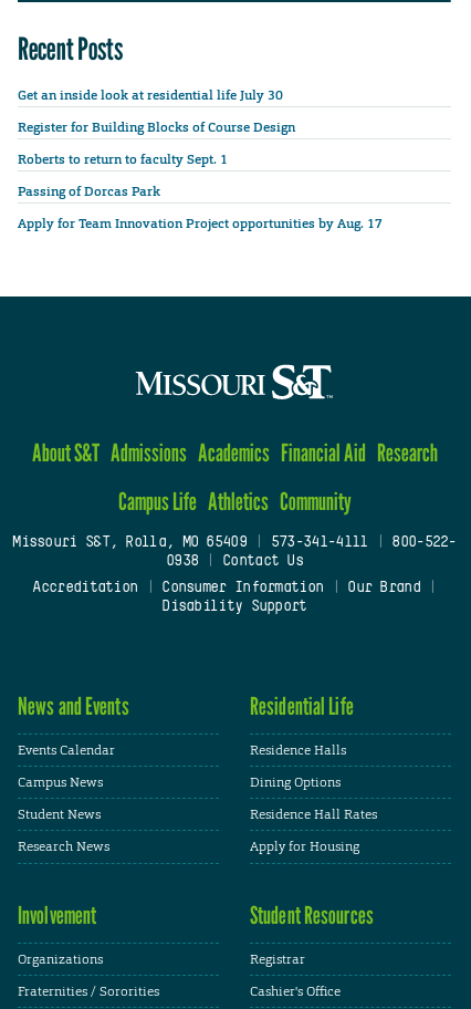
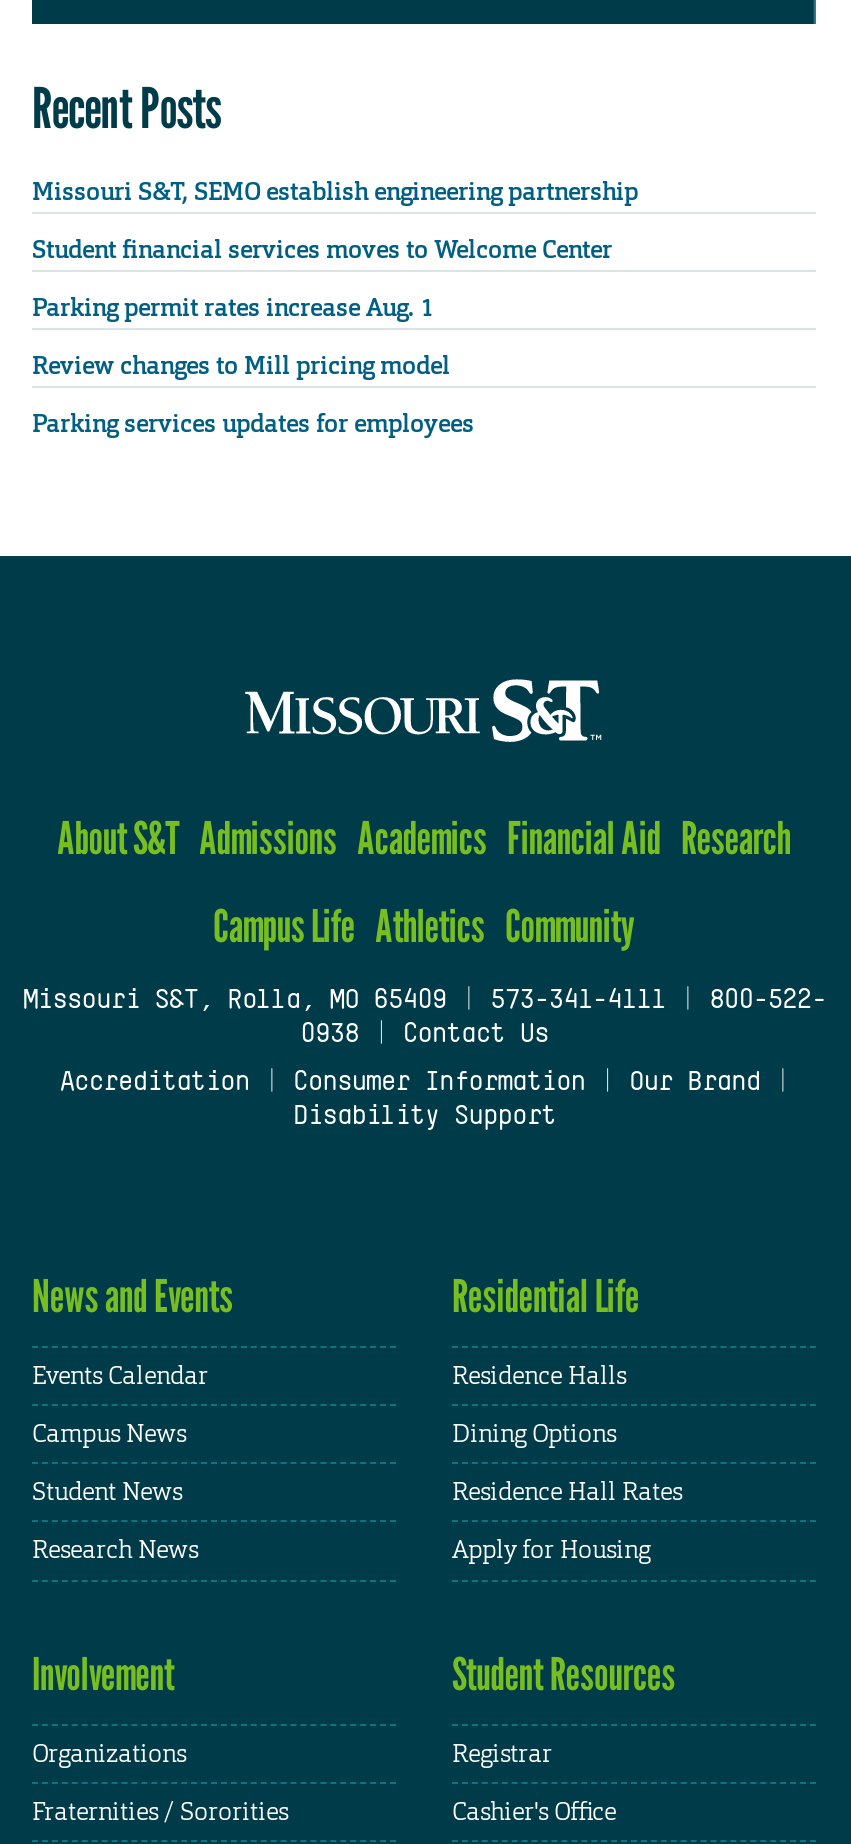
- Get an inside look at residential life July 30
+ Missouri S&T, SEMO establish engineering partnership

- Register for Building Blocks of Course Design
+ Student financial services moves to Welcome Center

- Roberts to return to faculty Sept. 1
+ Parking permit rates increase Aug. 1

- Passing of Dorcas Park
+ Review changes to Mill pricing model

- Apply for Team Innovation Project opportunities by Aug. 17
+ Parking services updates for employees
